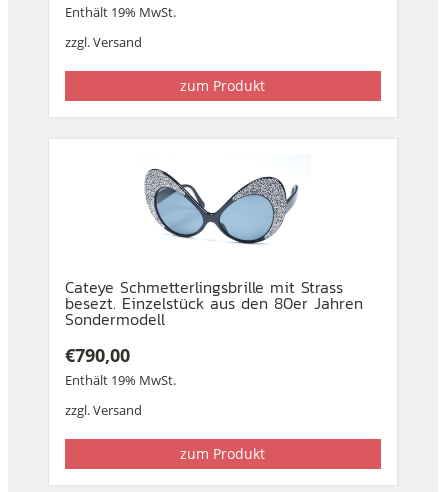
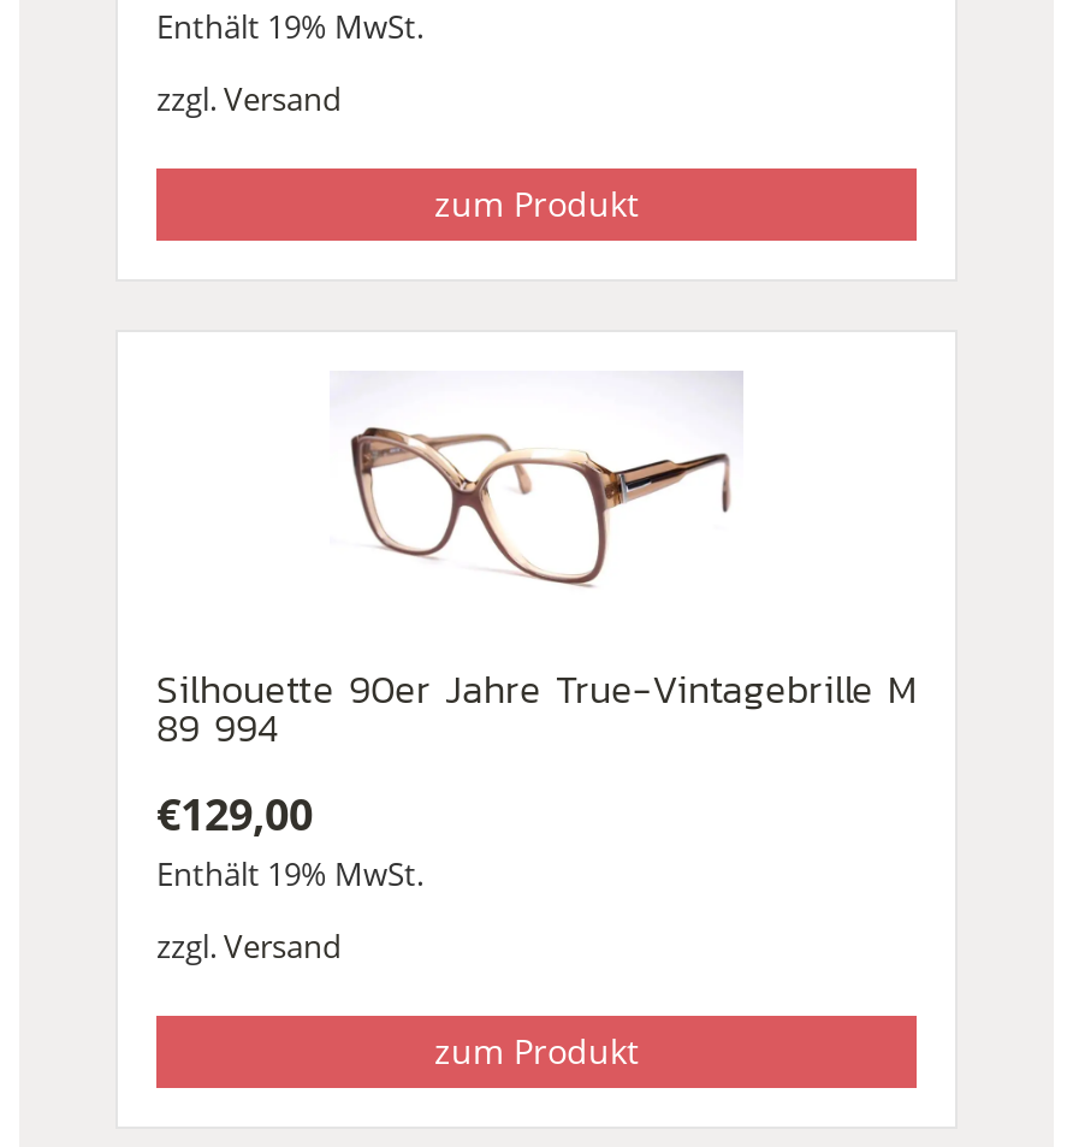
- [image]
- Cateye Schmetterlingsbrille mit Strass
- besezt. Einzelstück aus den 80er Jahren
- Sondermodell
+ [image]
+ Silhouette 90er Jahre True-Vintagebrille M
+ 89 994

- €790,00
+ €129,00
